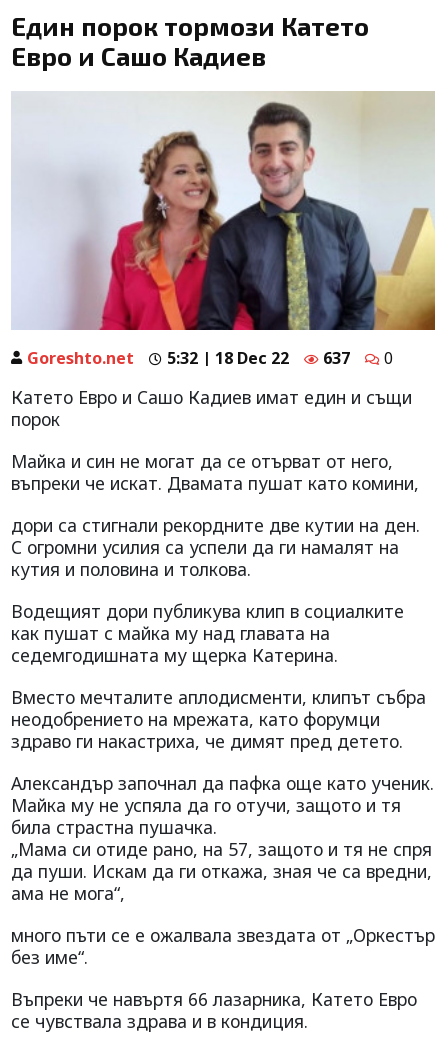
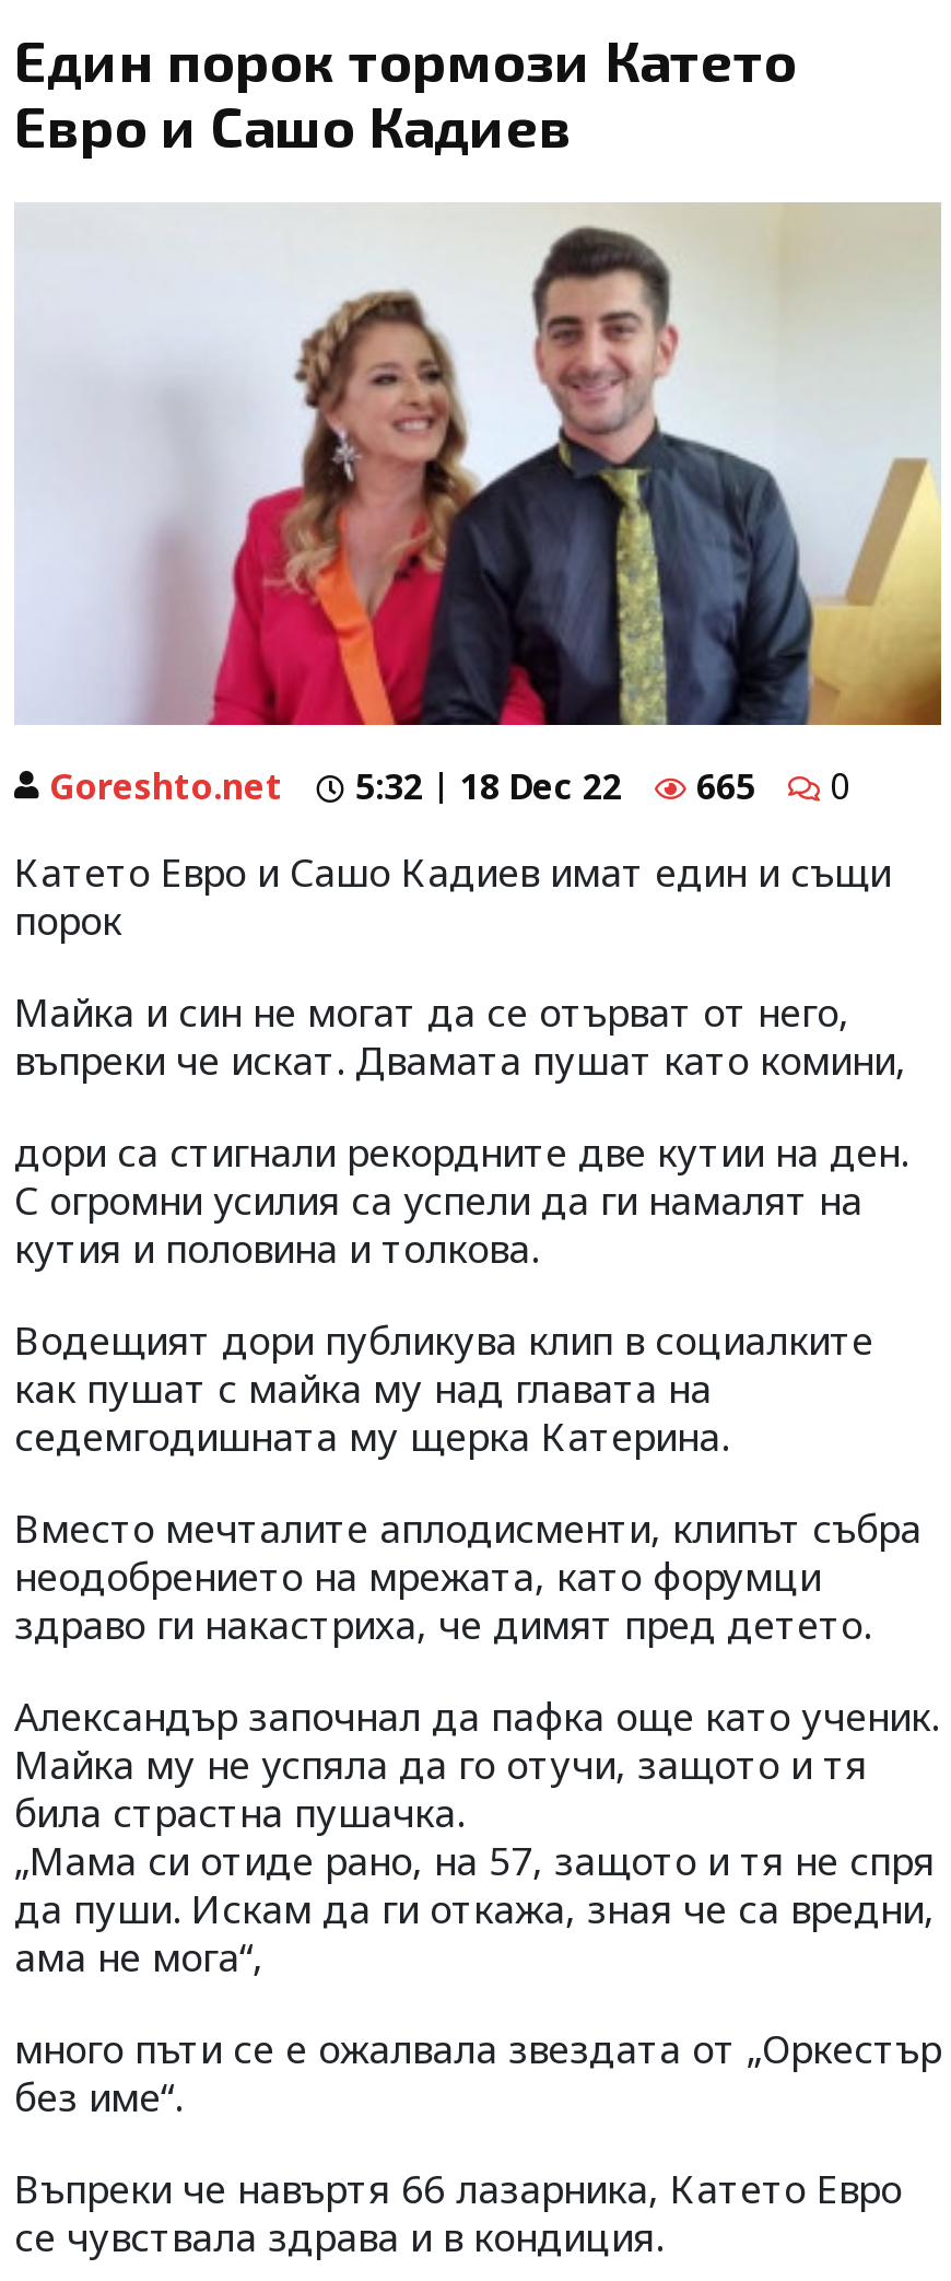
- 637
+ 665
